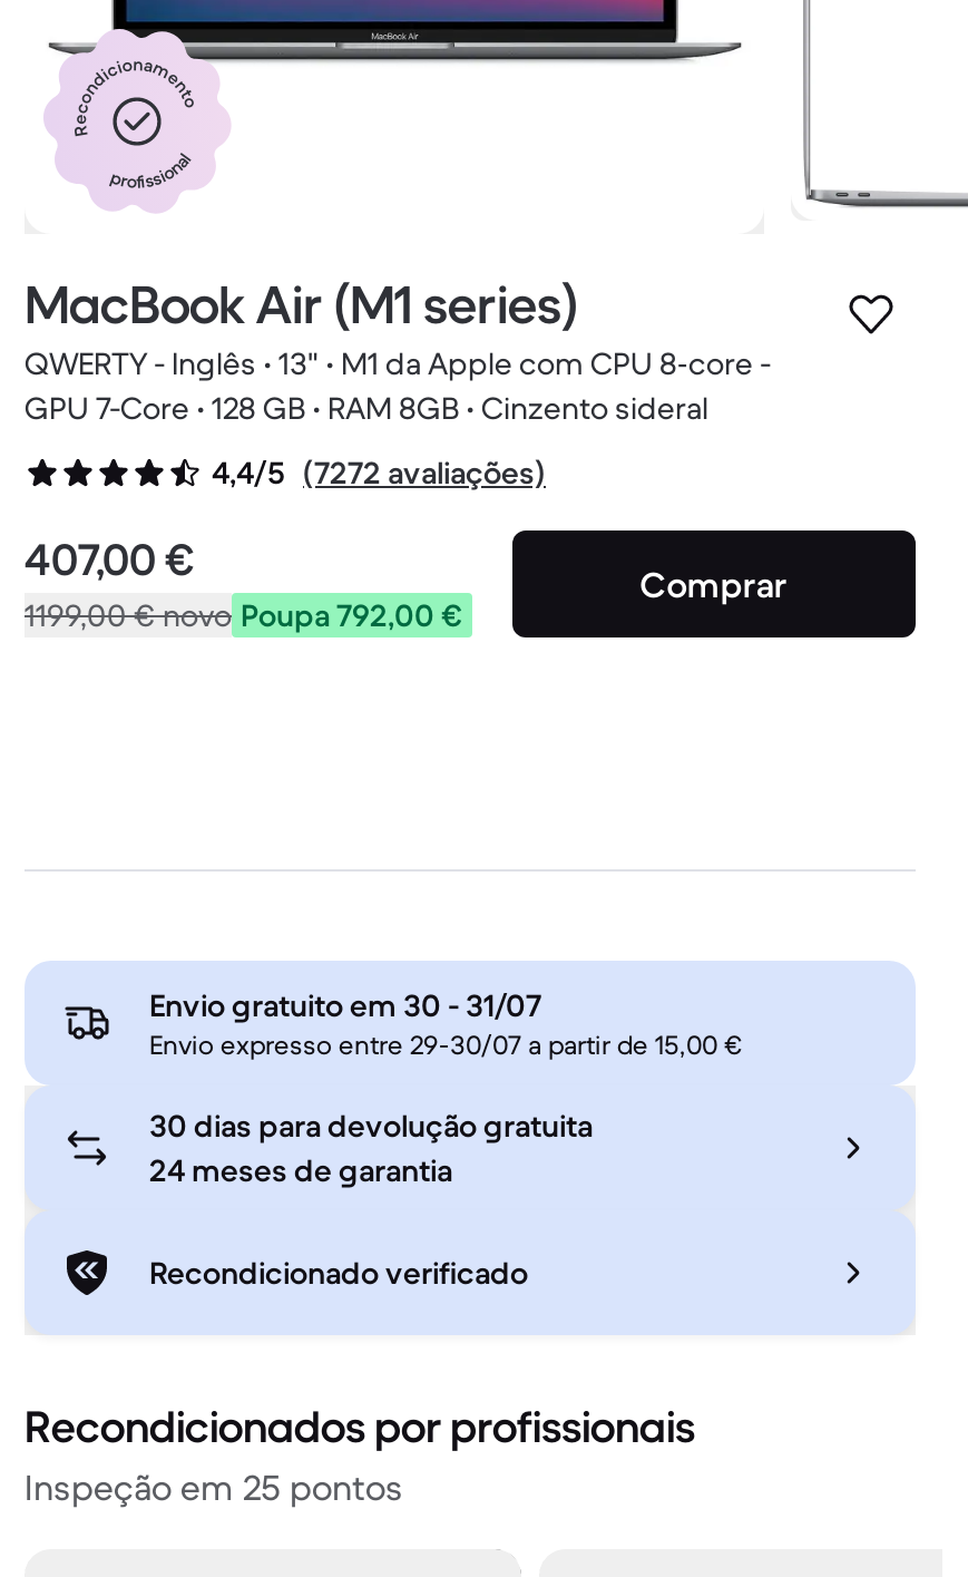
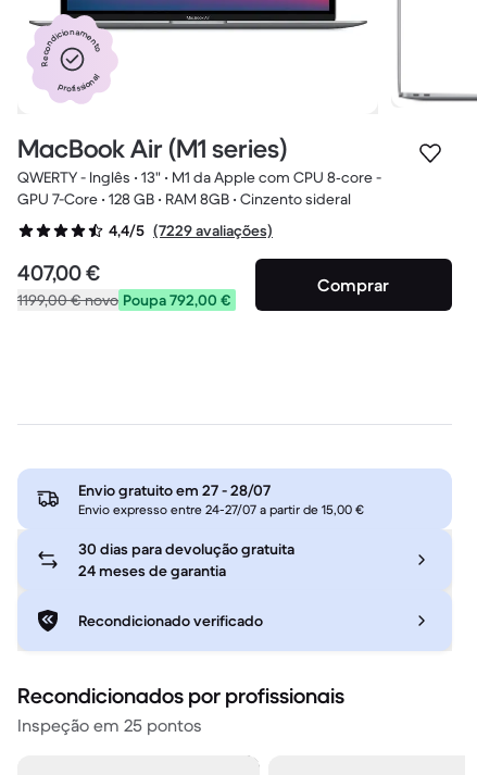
- 4,4/5 (7272 avaliações)
+ 4,4/5 (7229 avaliações)

- Envio gratuito em 30 - 31/07
+ Envio gratuito em 27 - 28/07

- Envio expresso entre 29-30/07 a partir de 15,00 €
+ Envio expresso entre 24-27/07 a partir de 15,00 €
